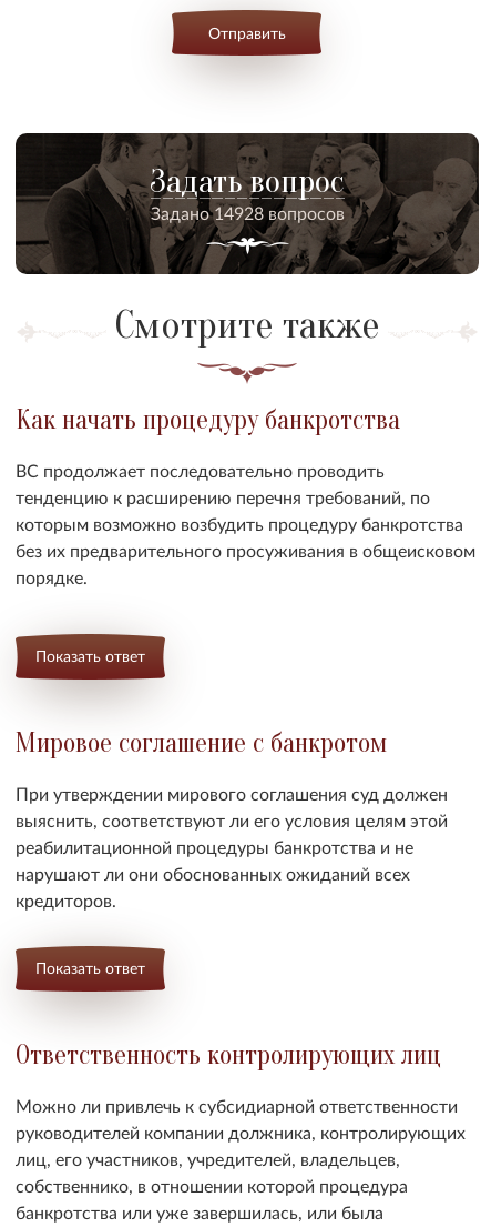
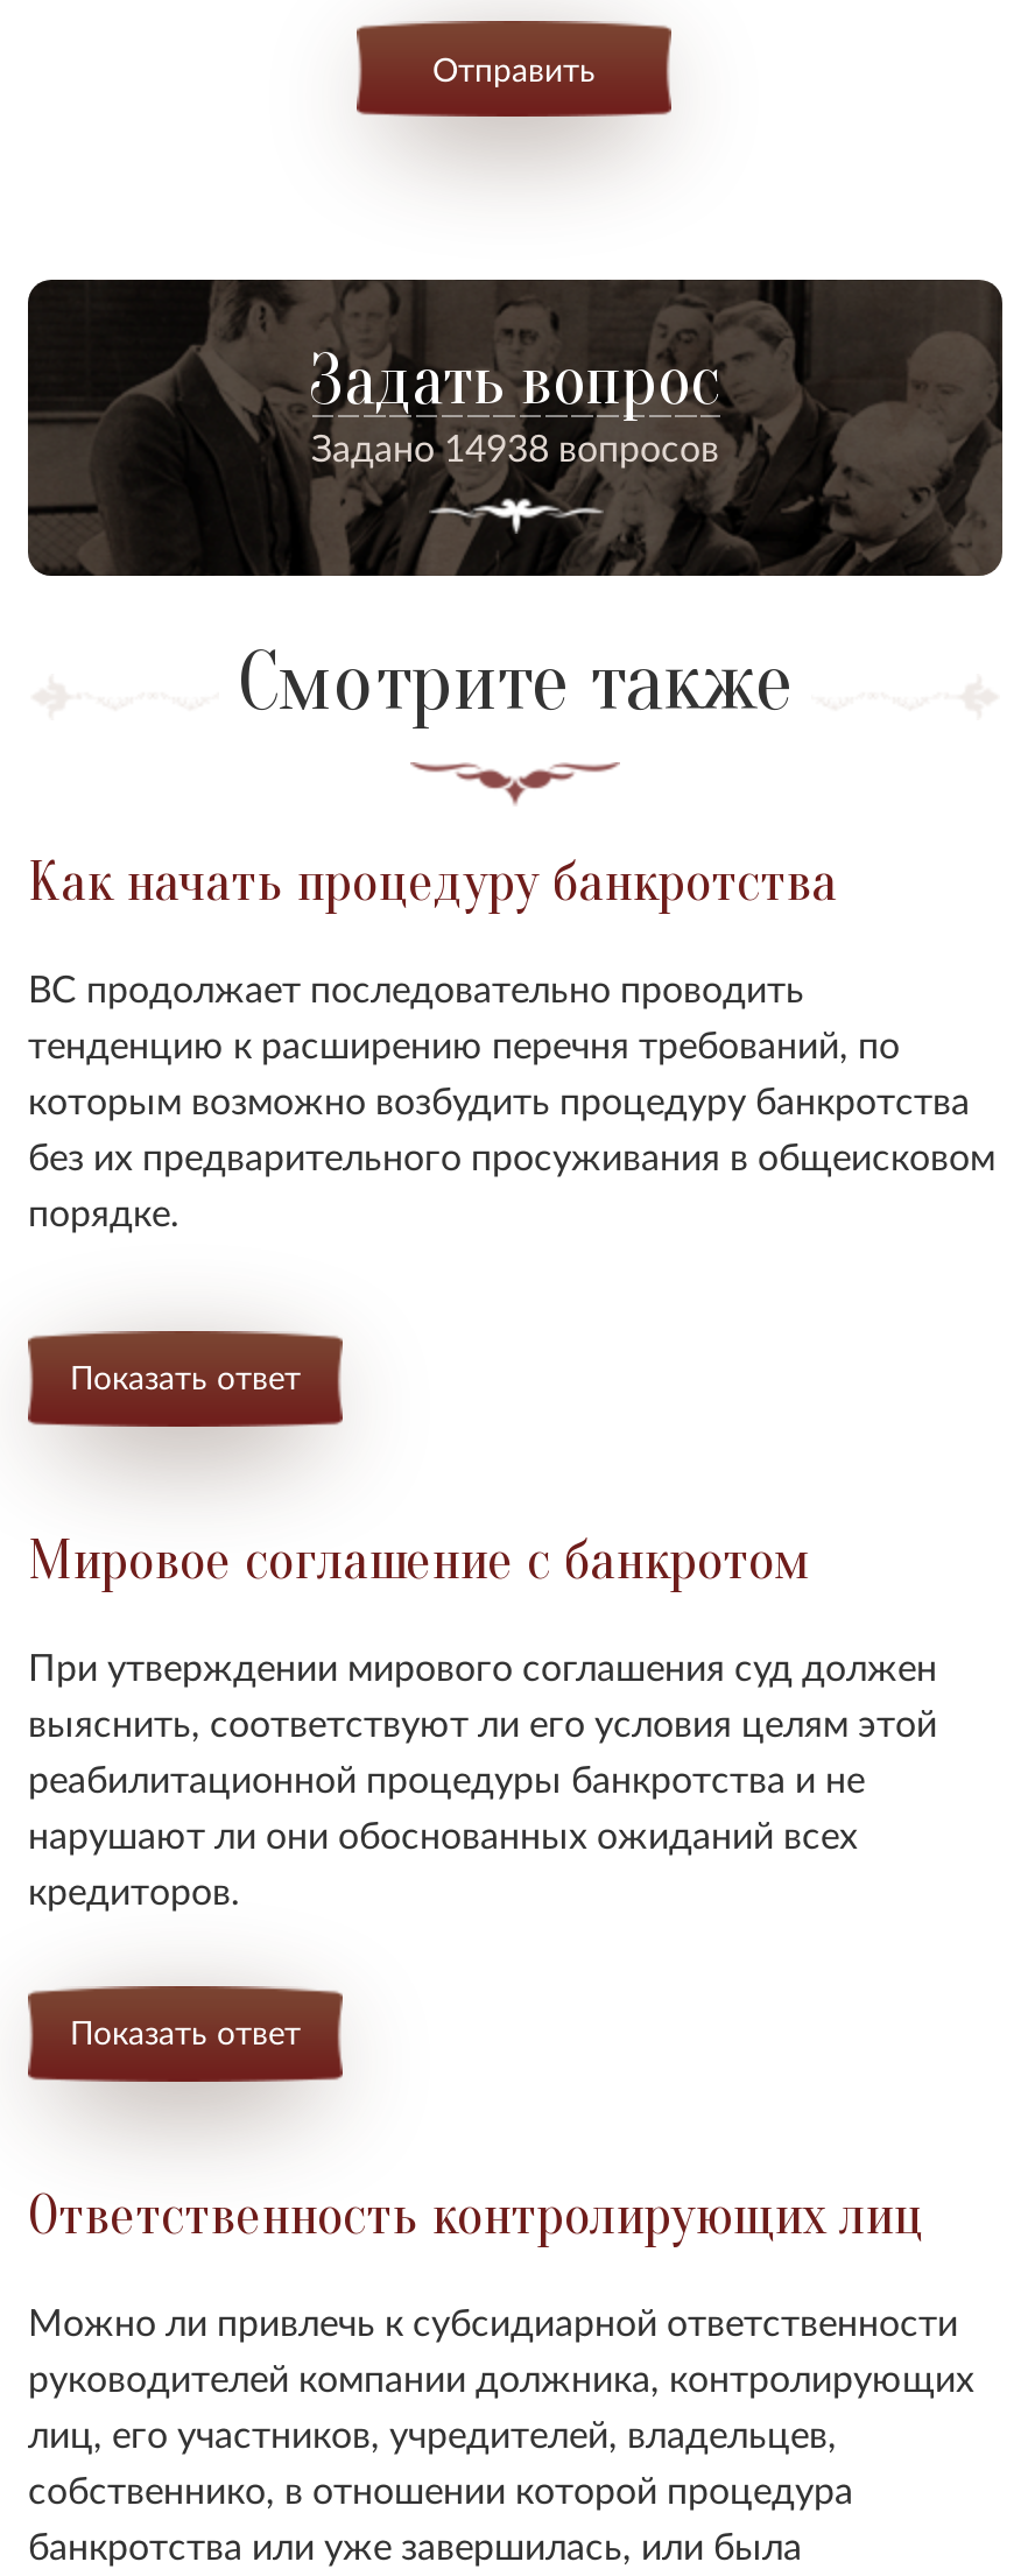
- Задано 14928 вопросов
+ Задано 14938 вопросов
